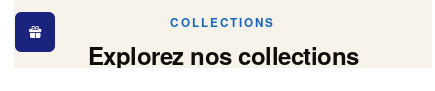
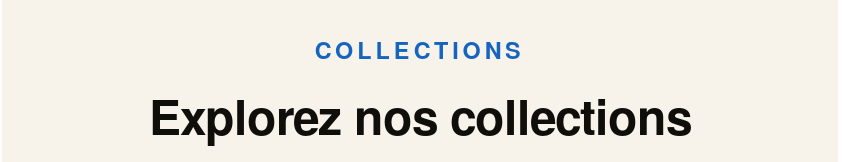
- [image]
